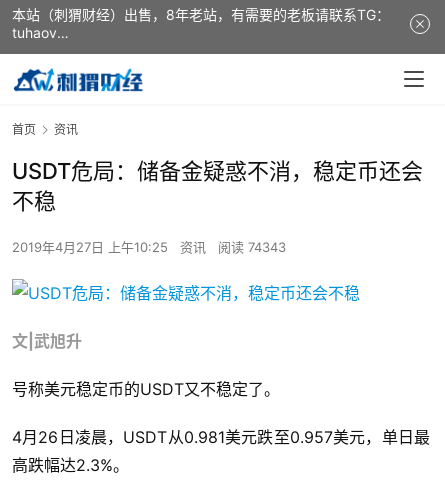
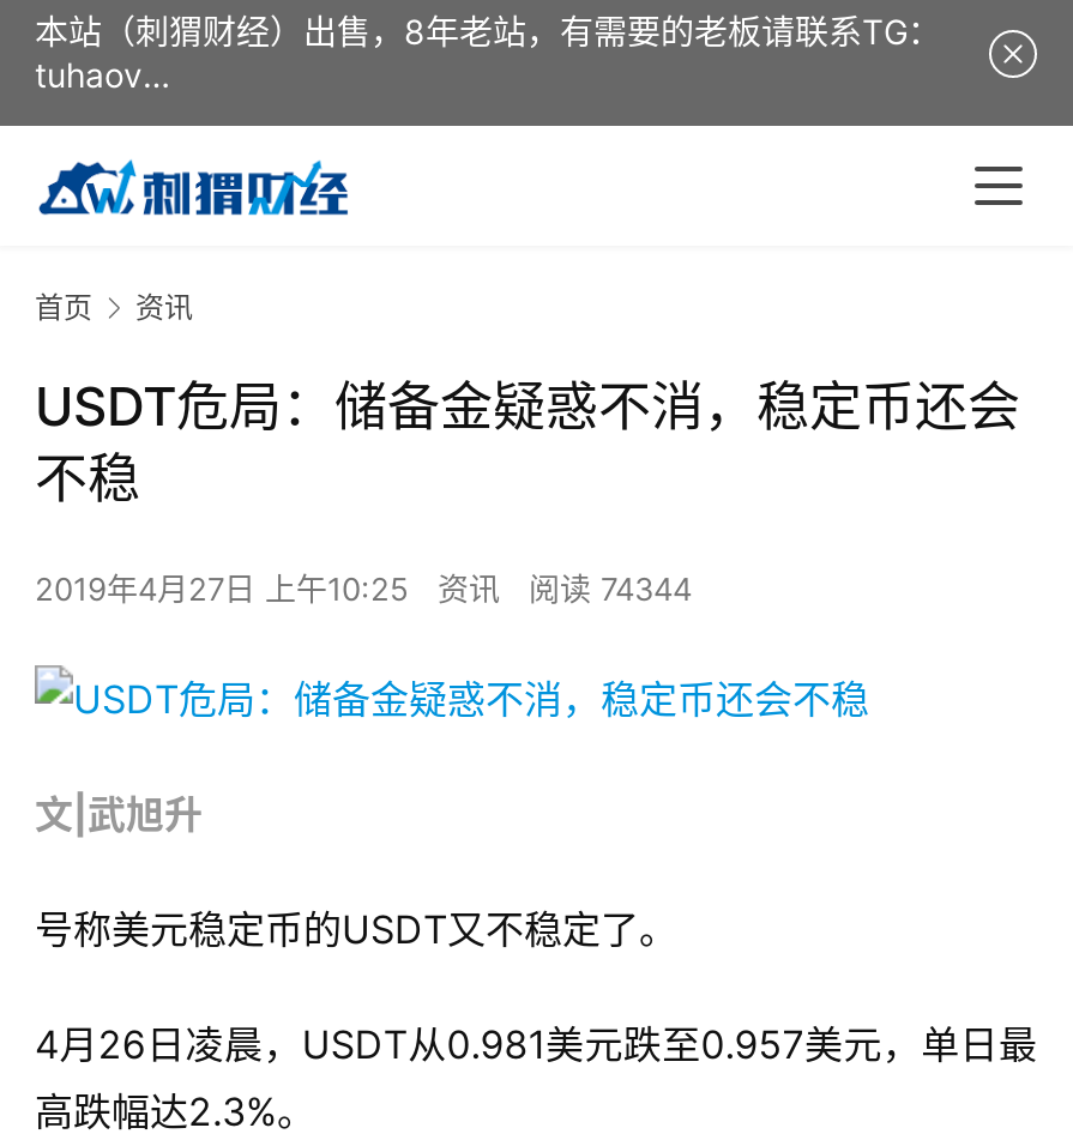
- 2019年4月27日 上午10:25 资讯 阅读 74343
+ 2019年4月27日 上午10:25 资讯 阅读 74344
